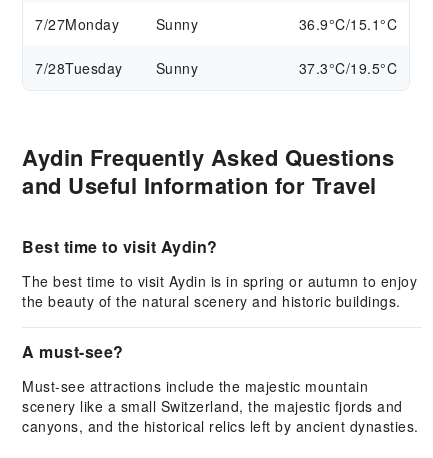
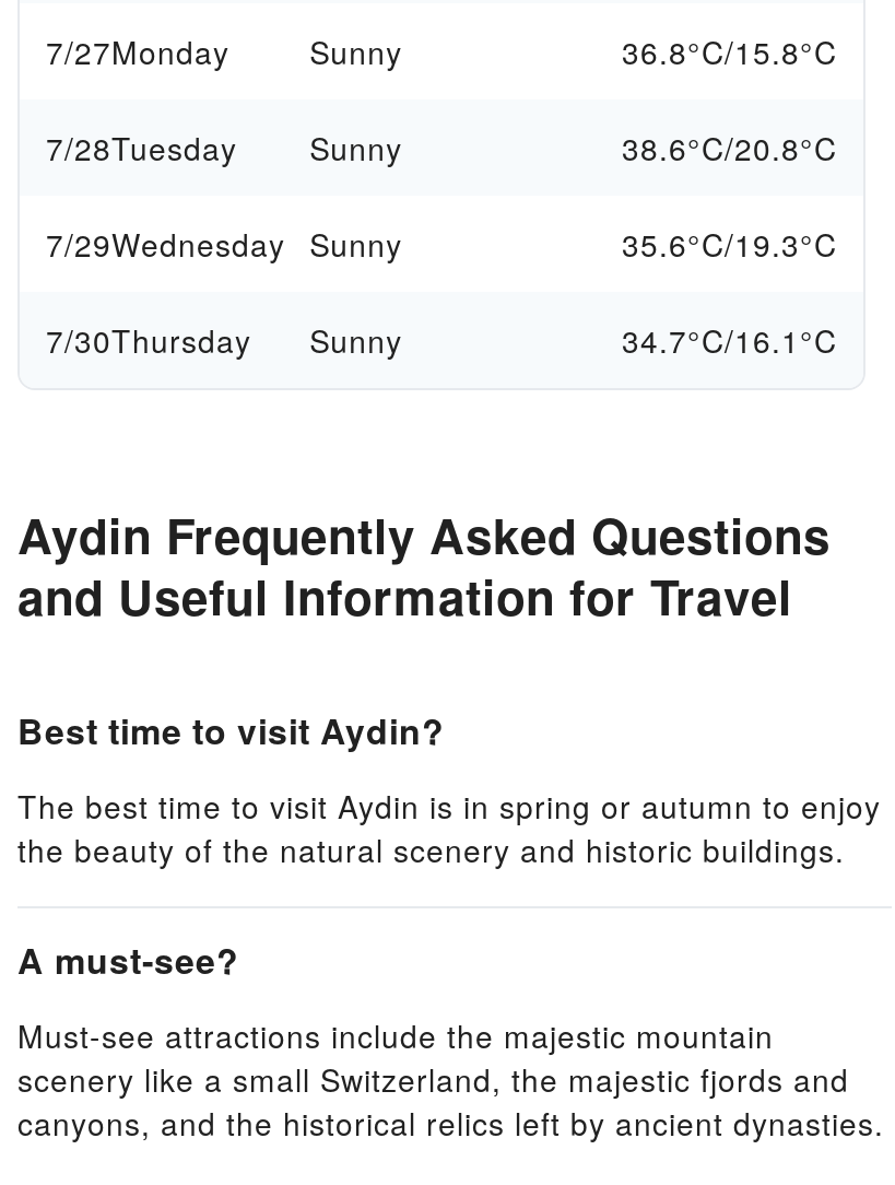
- 36.9°C/15.1°C
+ 36.8°C/15.8°C

- 37.3°C/19.5°C
+ 38.6°C/20.8°C
+ 7/29Wednesday Sunny
+ 35.6°C/19.3°C
+ 7/30Thursday
+ Sunny
+ 34.7°C/16.1°C
